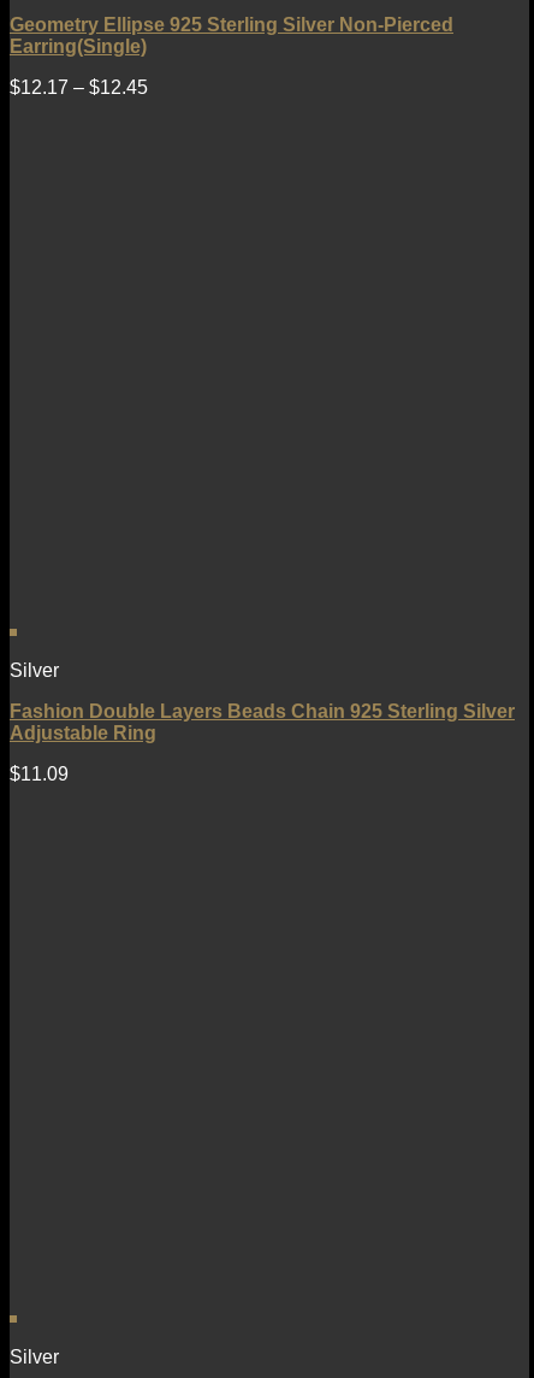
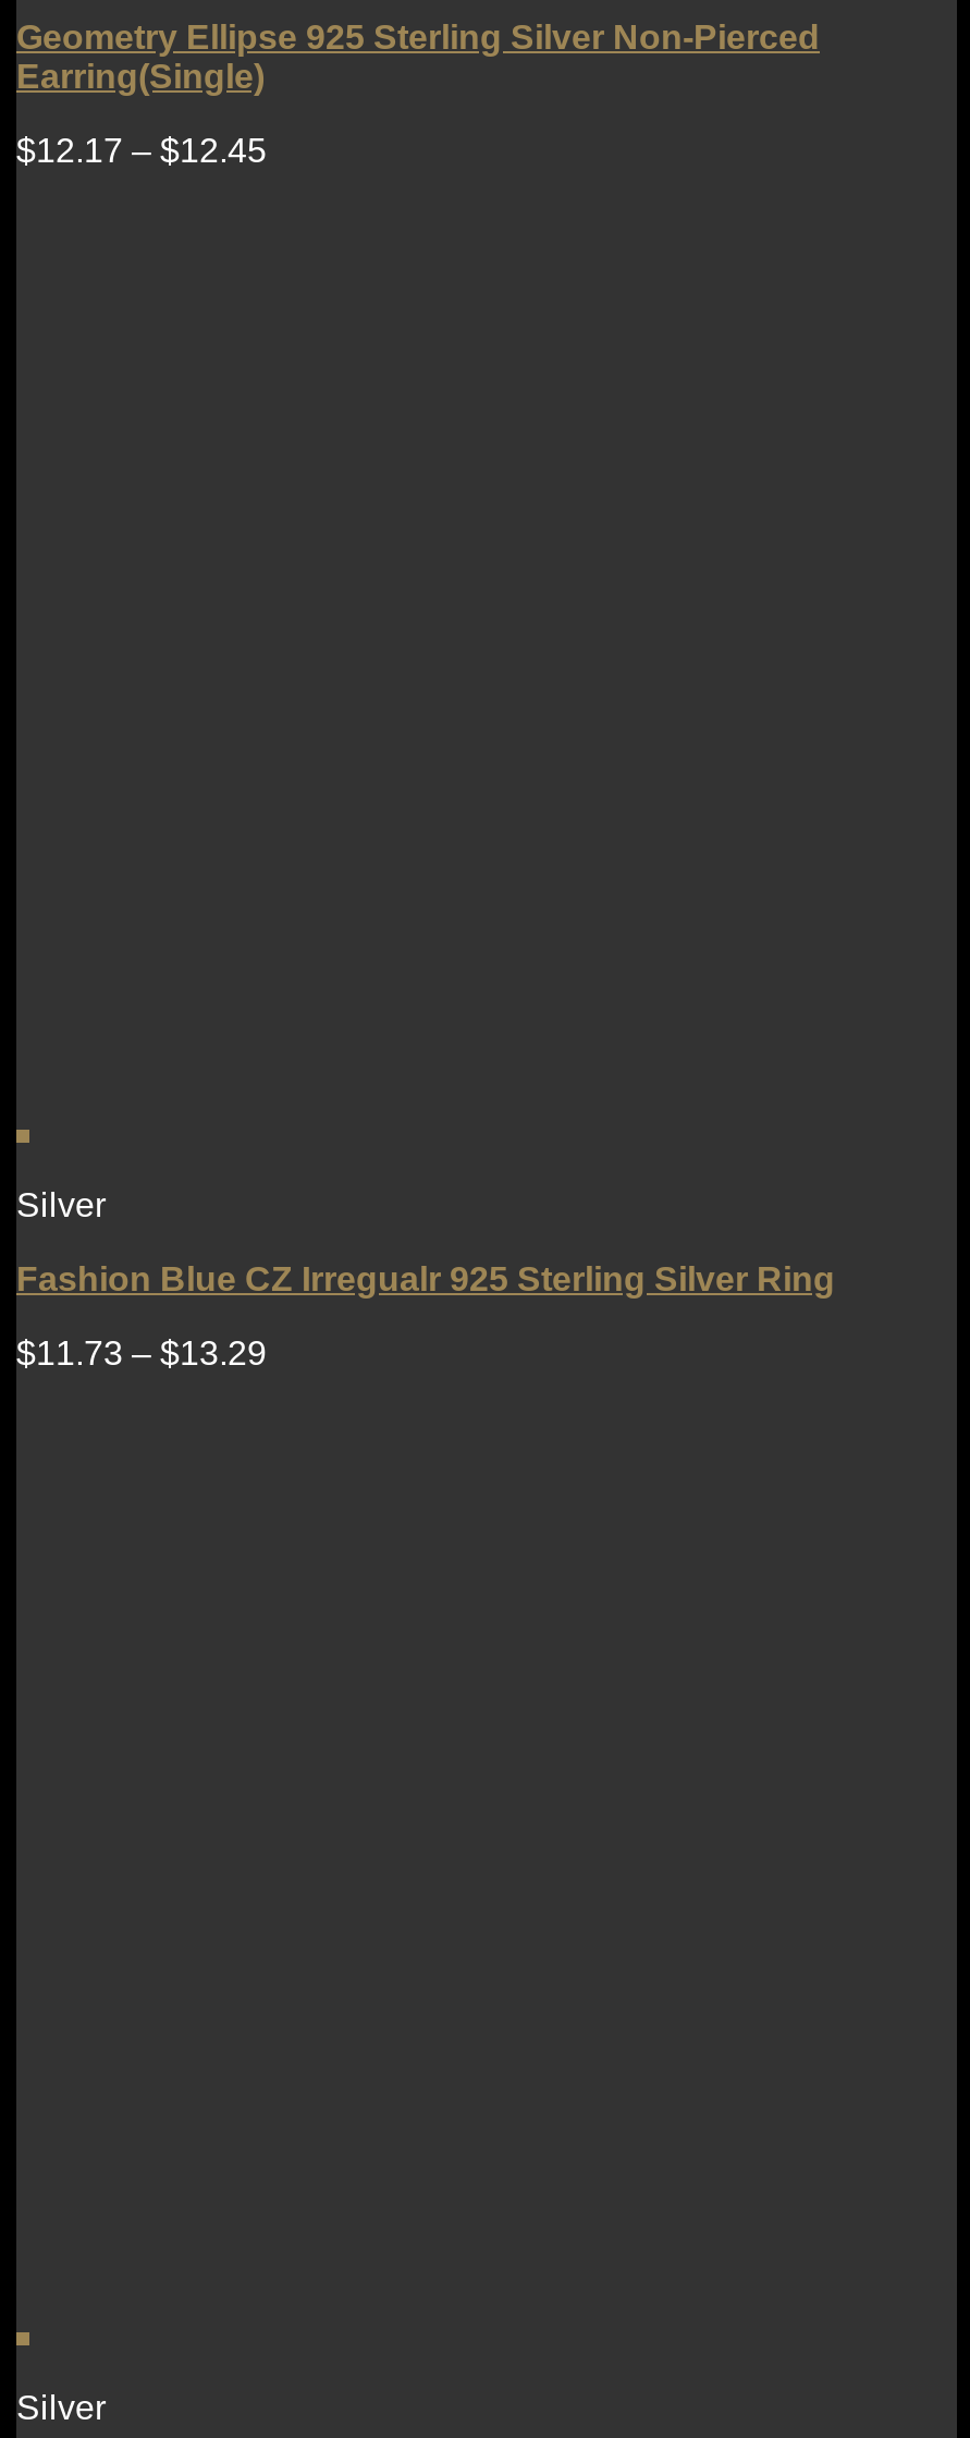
- Fashion Double Layers Beads Chain 925 Sterling Silver
- Adjustable Ring
+ Fashion Blue CZ Irregualr 925 Sterling Silver Ring

- $11.09
+ $11.73 – $13.29
